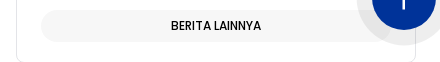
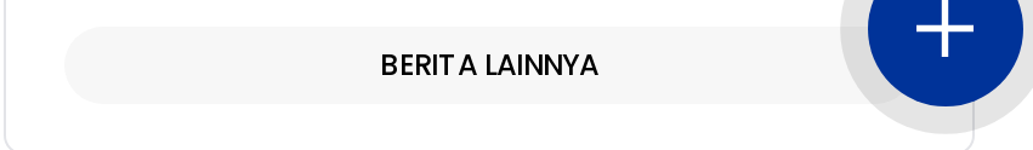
- [image]
+ [image]
